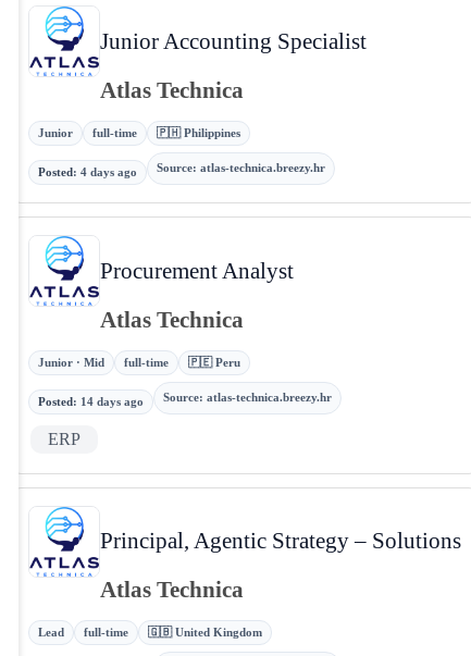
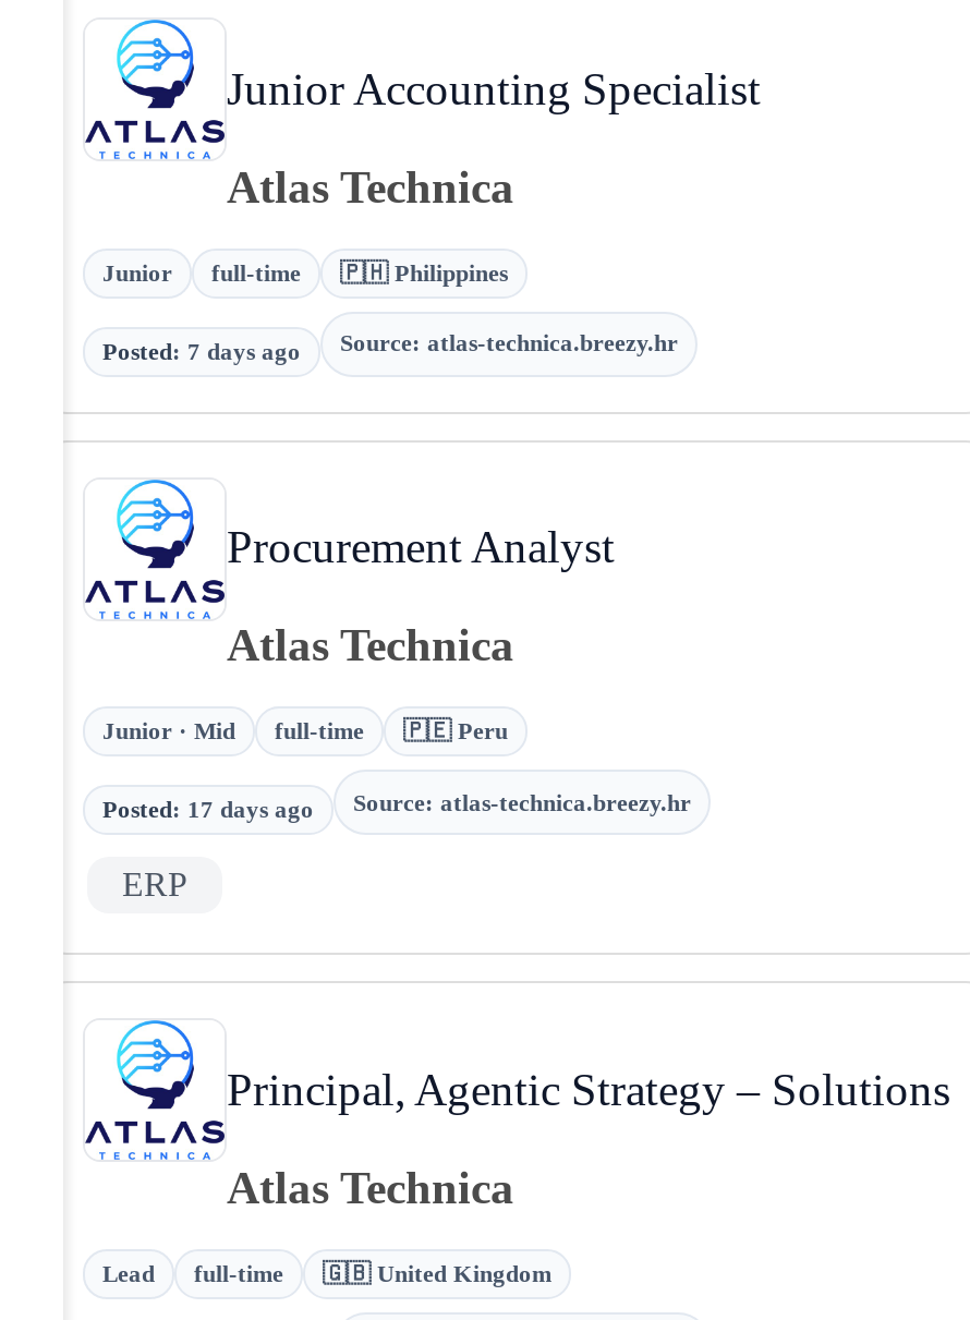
- Posted: 4 days ago
+ Posted: 7 days ago

- Posted: 14 days ago
+ Posted: 17 days ago
